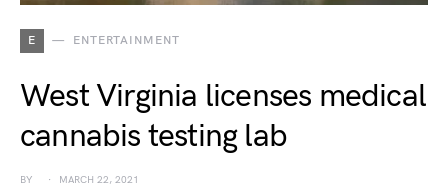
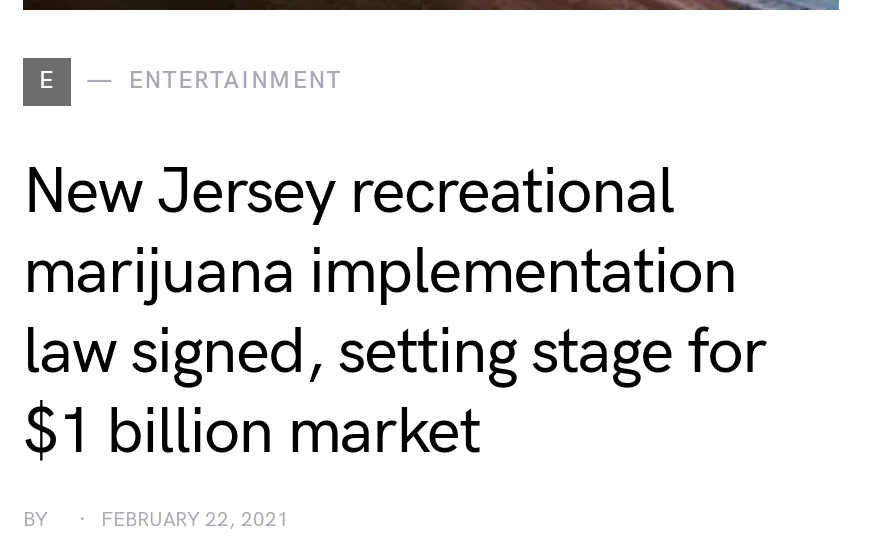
- West Virginia licenses medical
- cannabis testing lab
+ New Jersey recreational
+ marijuana implementation
+ law signed, setting stage for
+ $1 billion market

- MARCH 22, 2021
+ FEBRUARY 22, 2021
